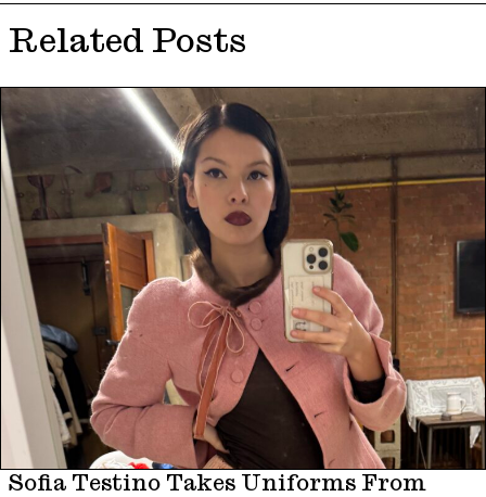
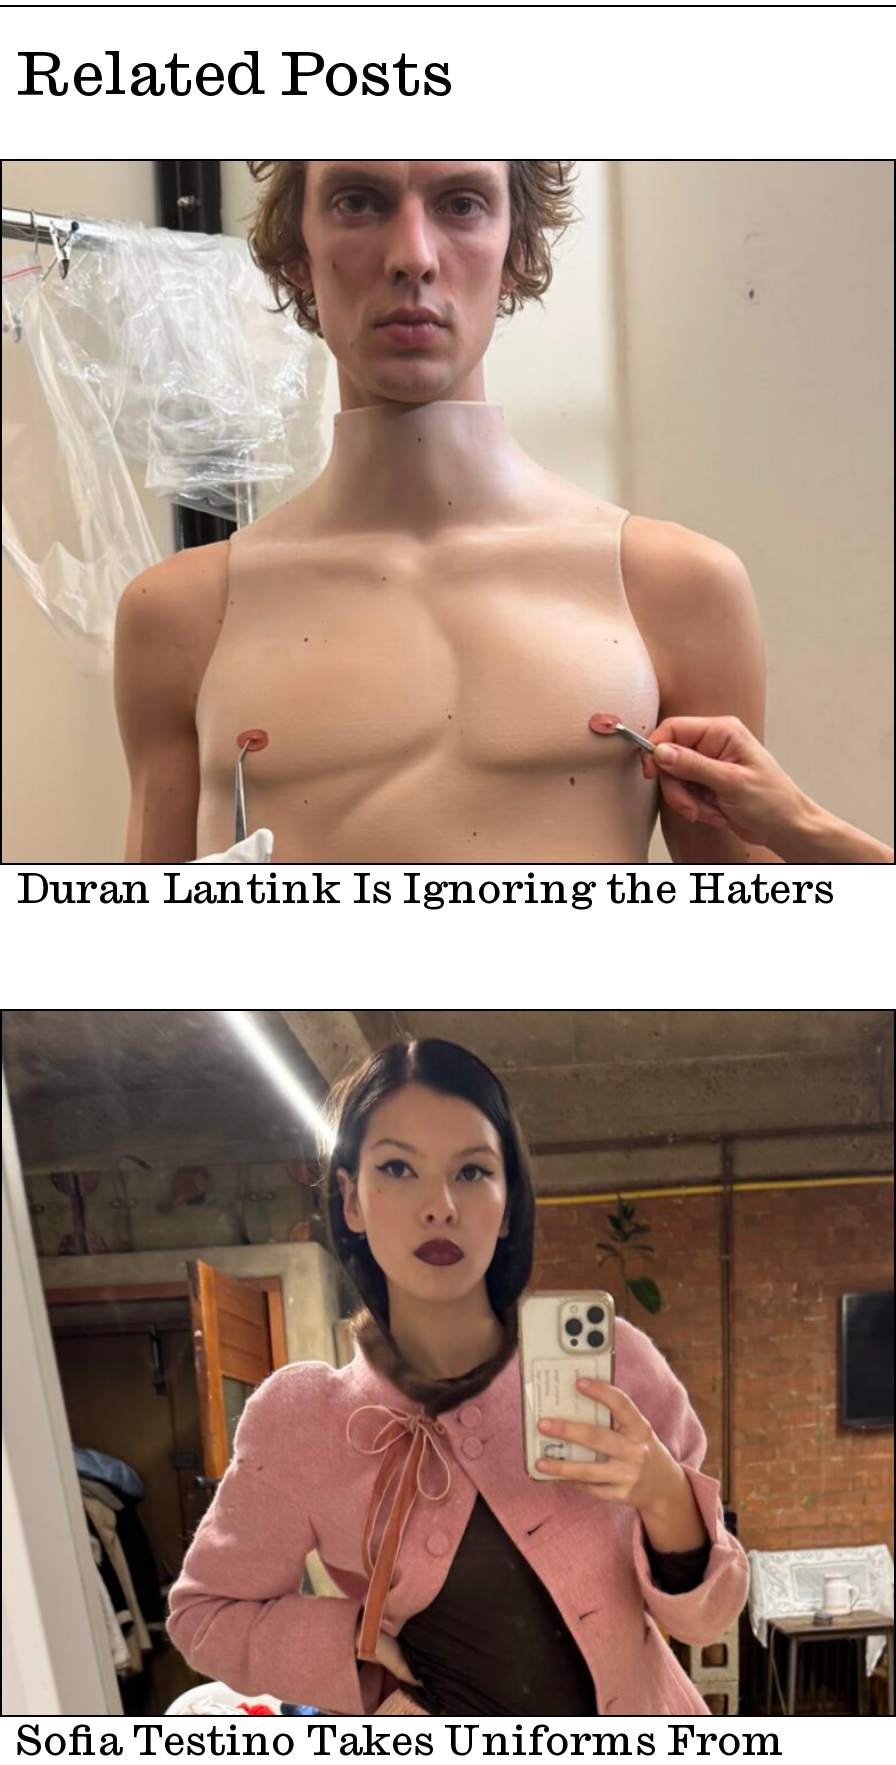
+ [image]
+ Duran Lantink Is Ignoring the Haters
